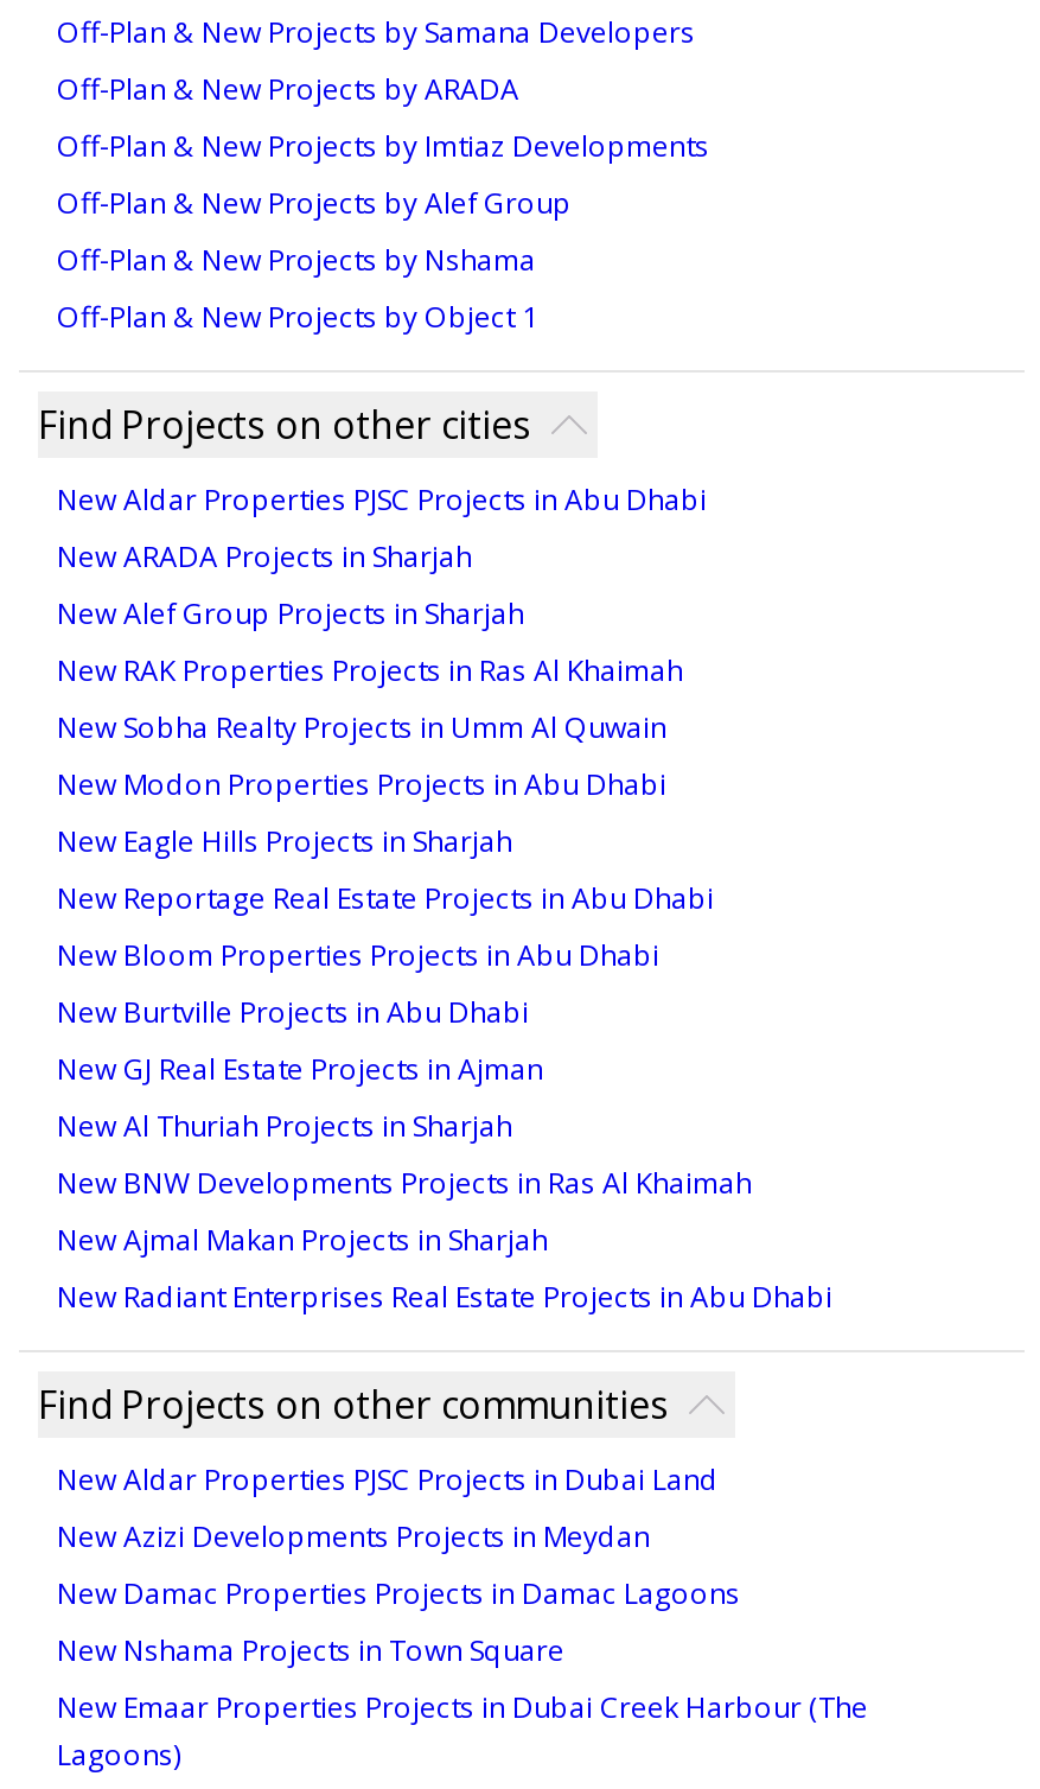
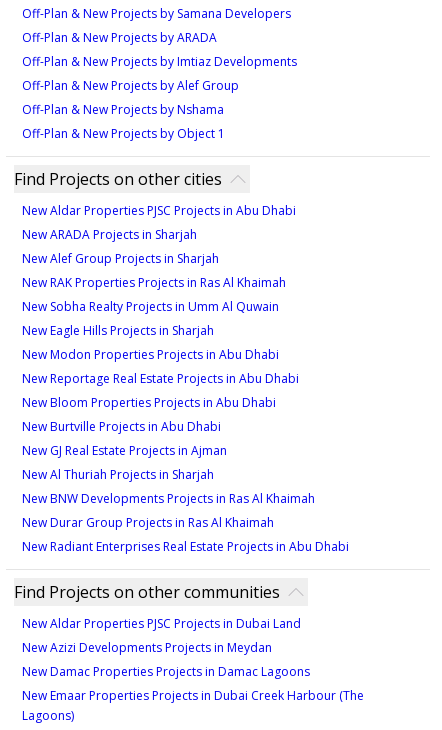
moved down: New Modon Properties Projects in Abu Dhabi

- New Ajmal Makan Projects in Sharjah
+ New Durar Group Projects in Ras Al Khaimah

- New Nshama Projects in Town Square
